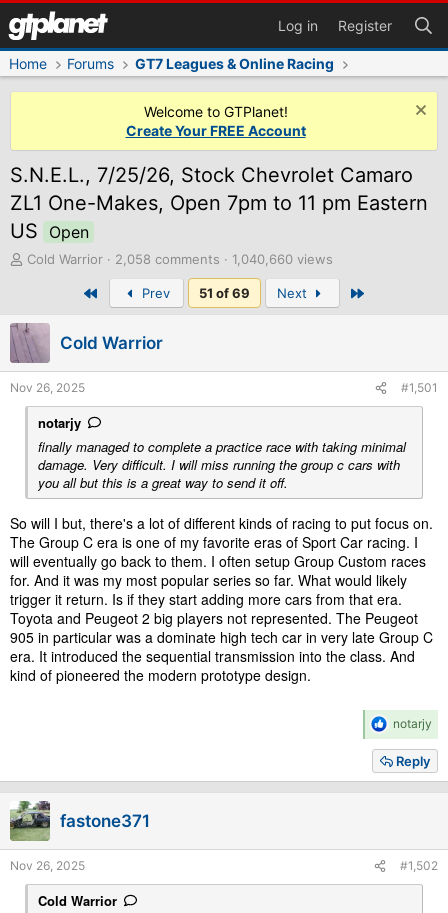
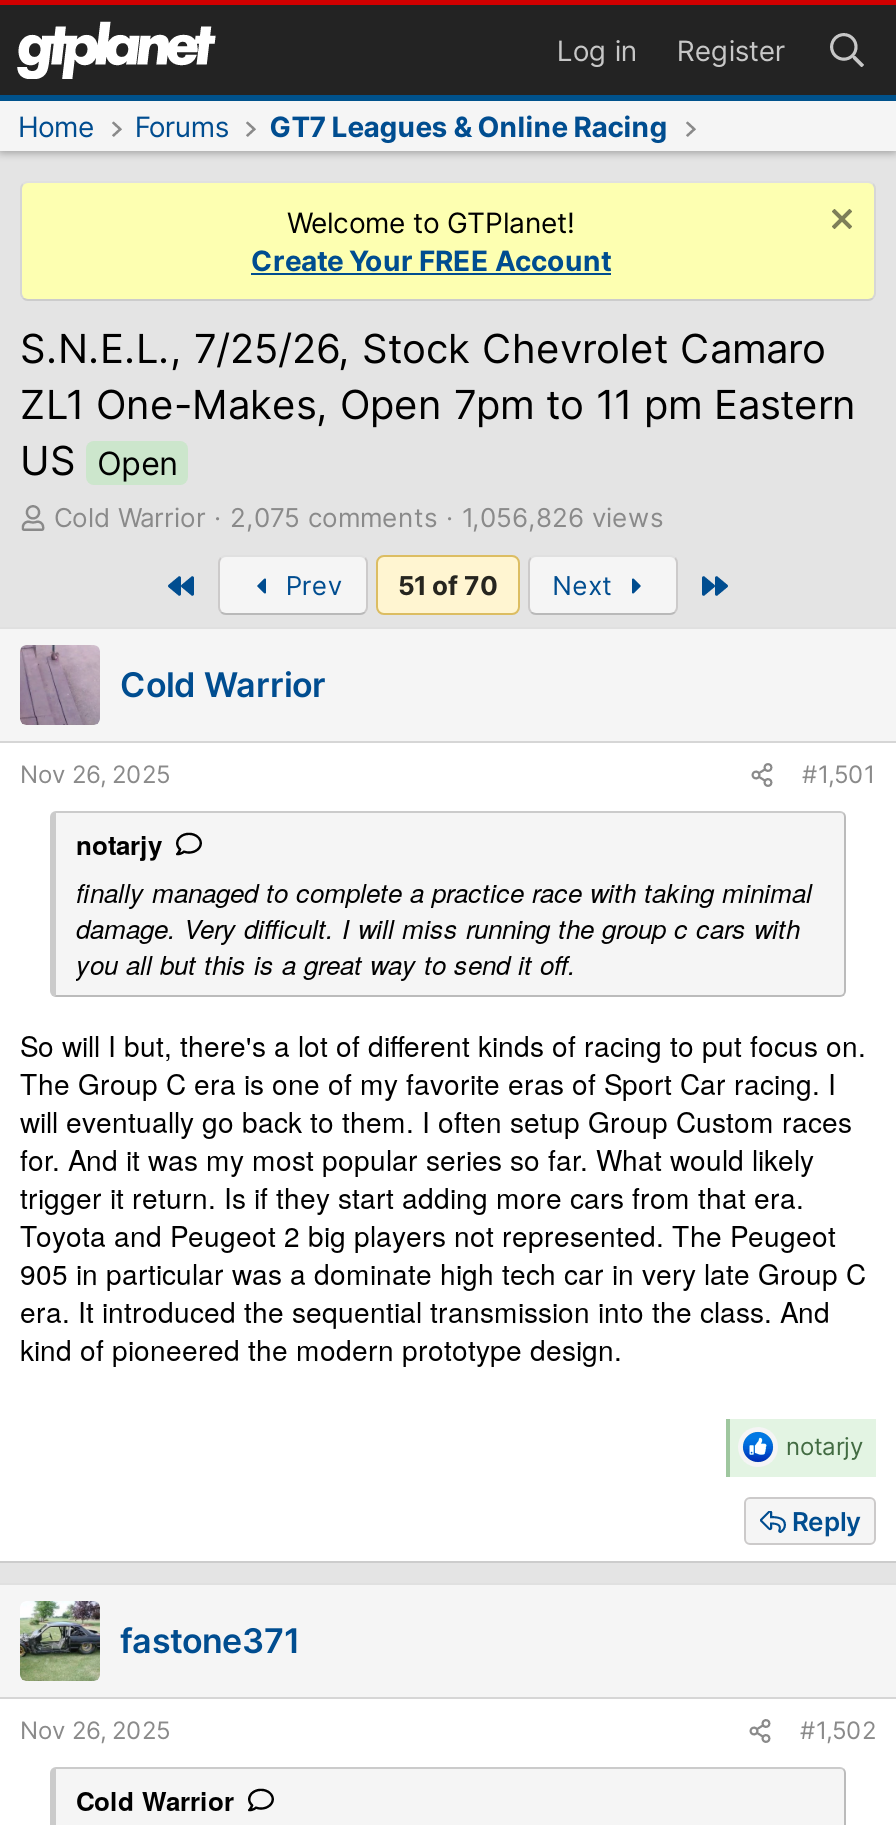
- 2,058 comments 1,040,660 views
+ 2,075 comments 1,056,826 views

- 51 of 69
+ 51 of 70
